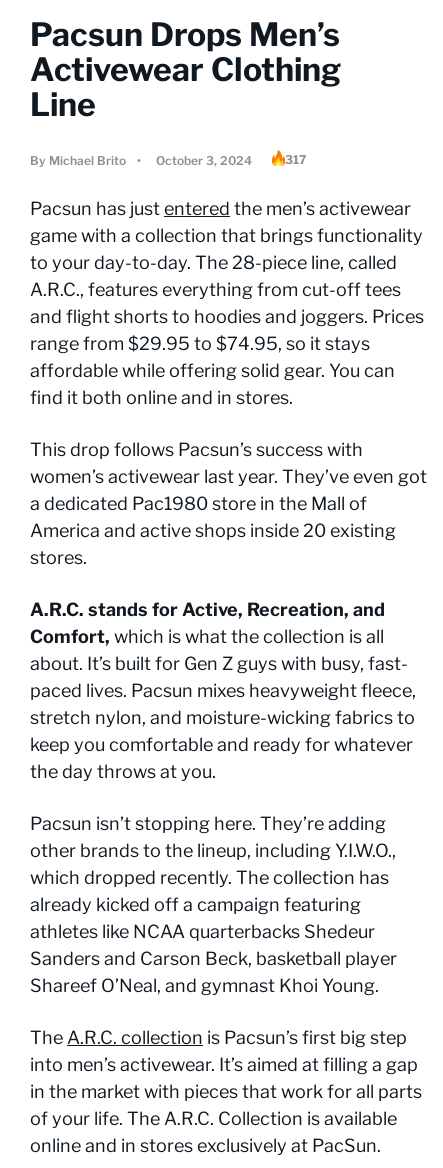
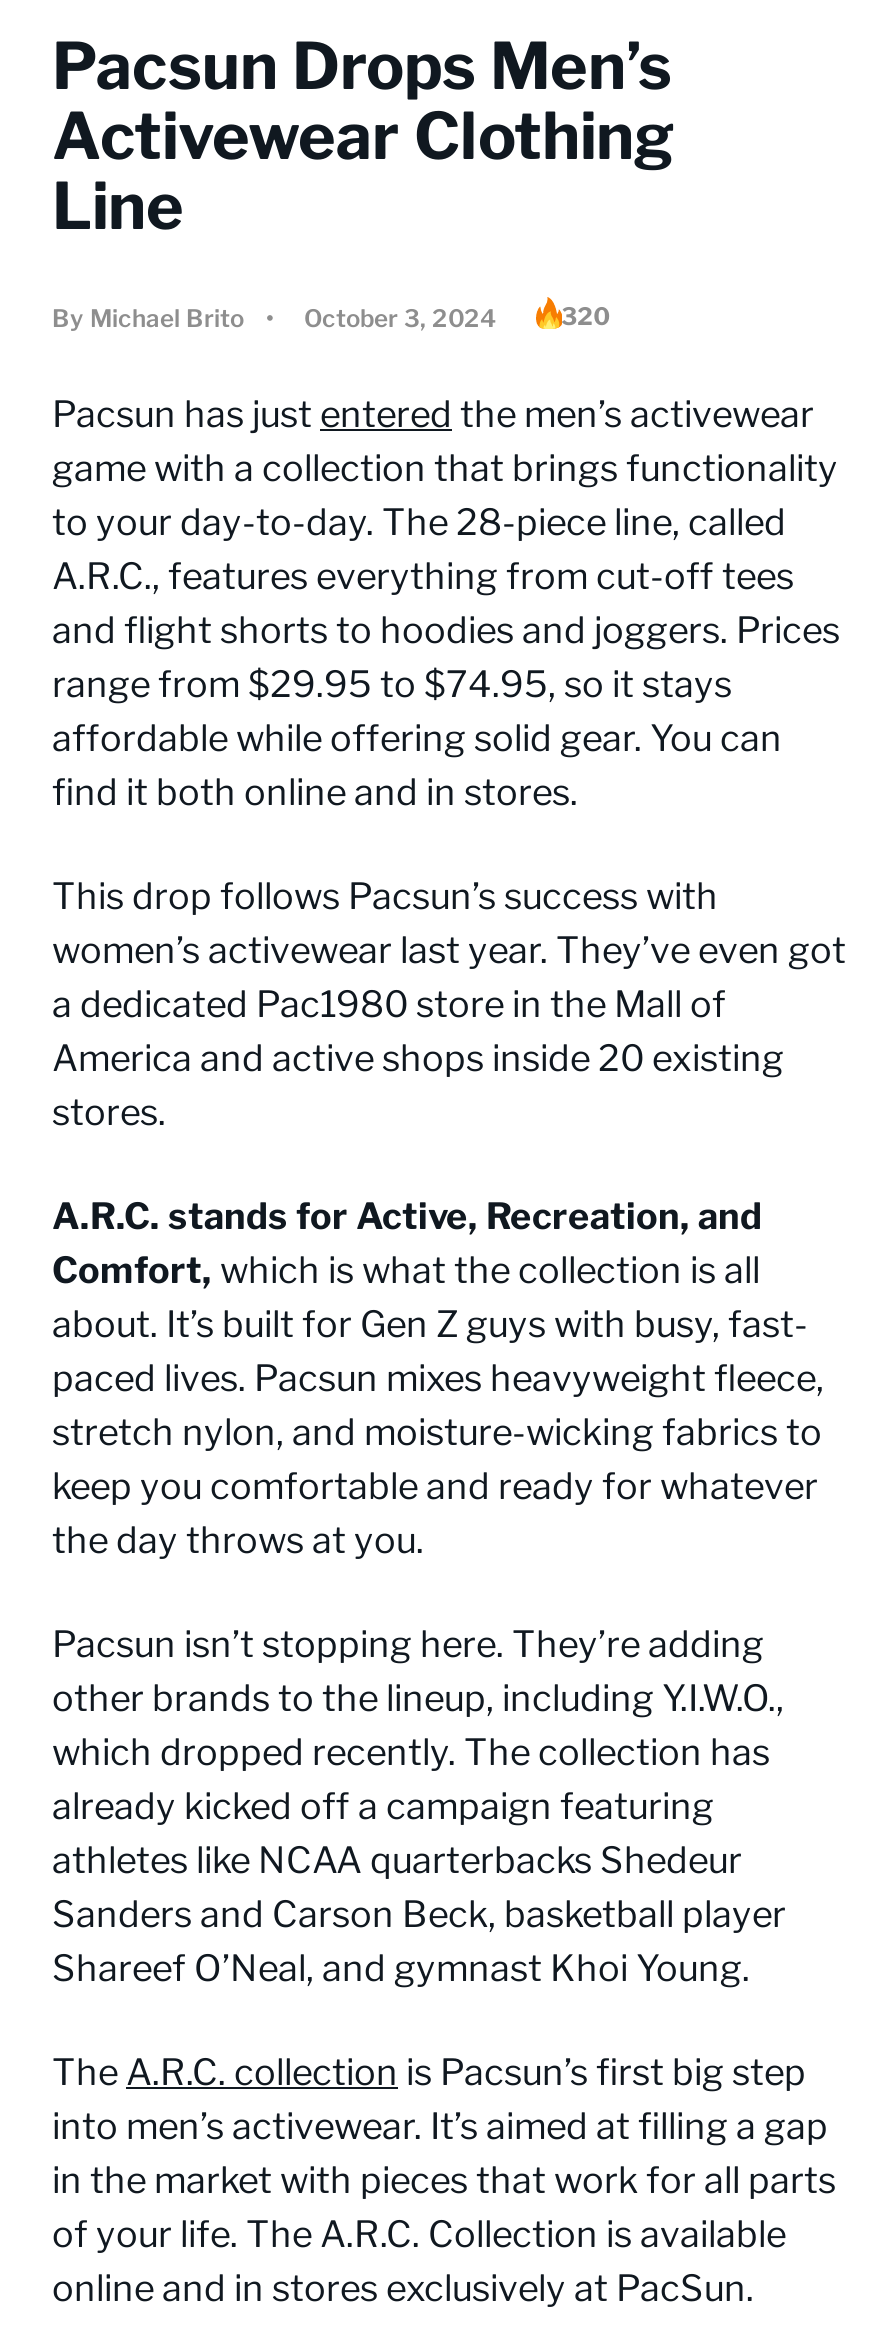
- 317
+ 320
